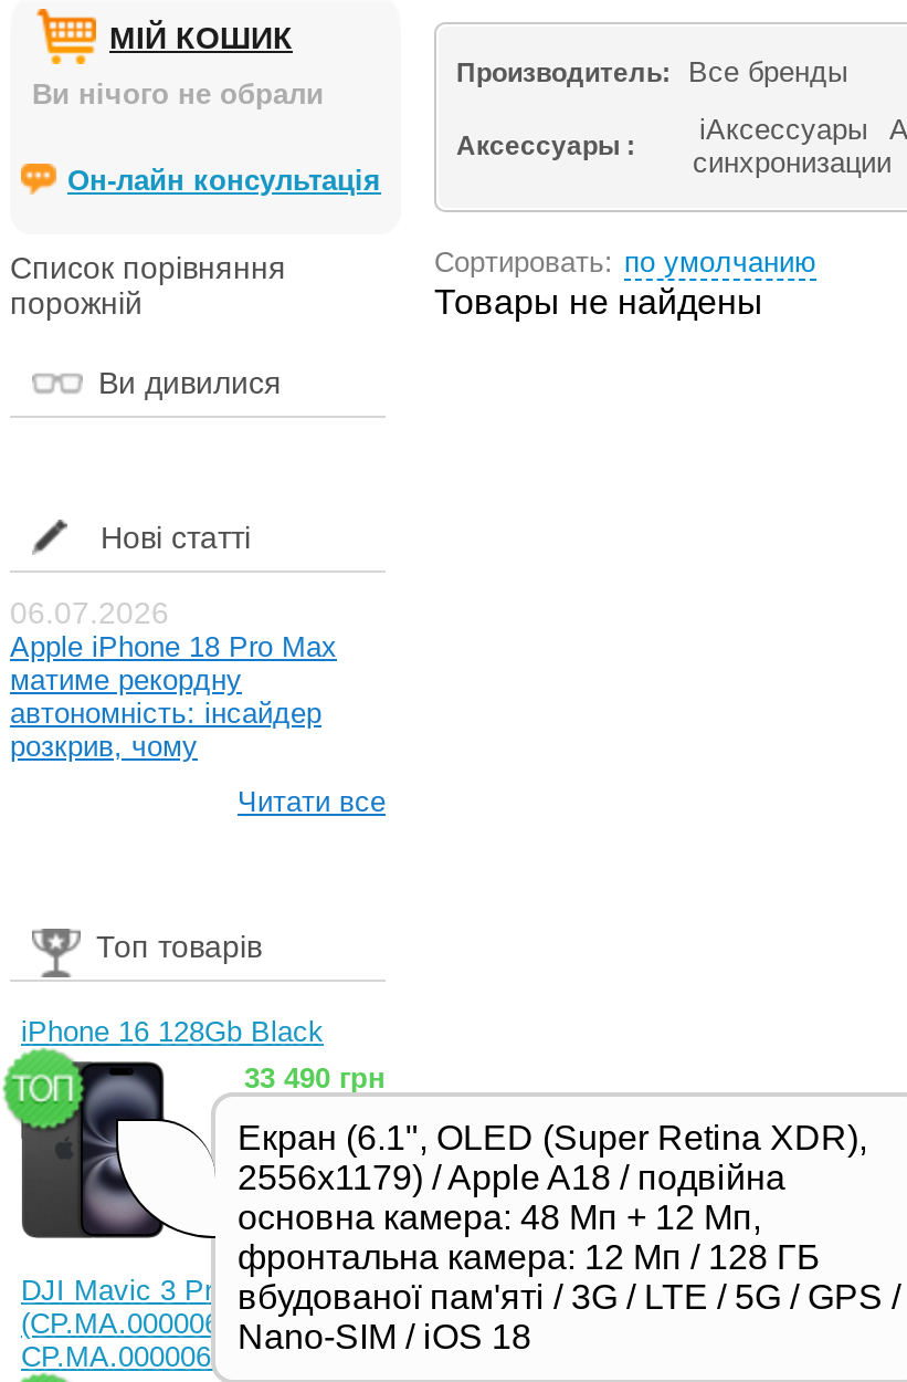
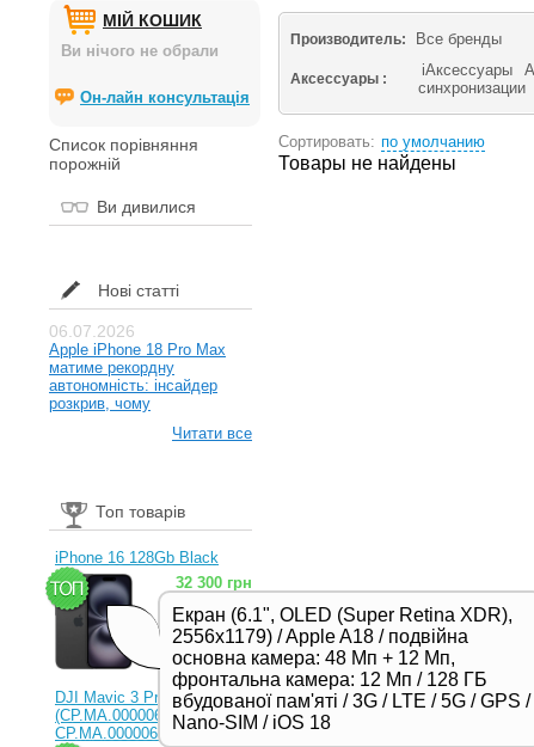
- 33 490 грн
+ 32 300 грн
